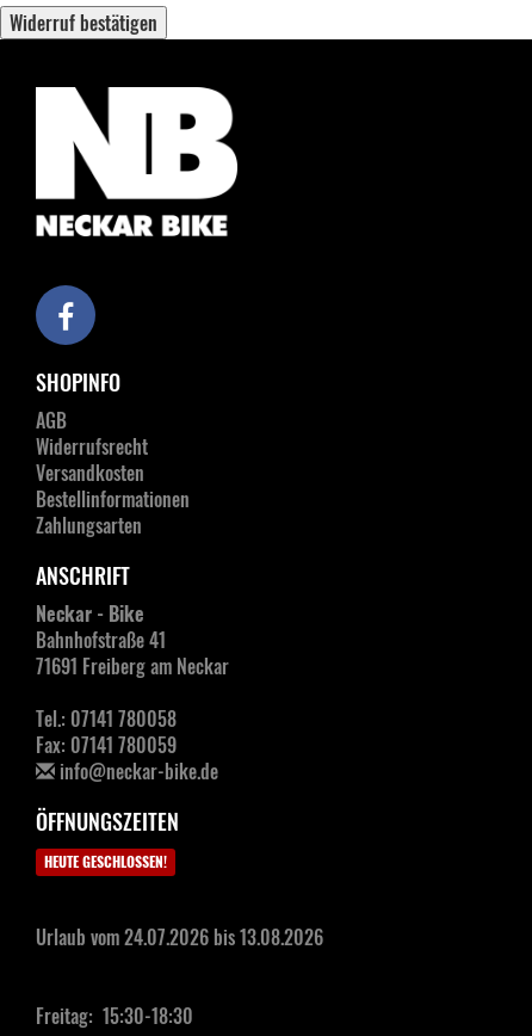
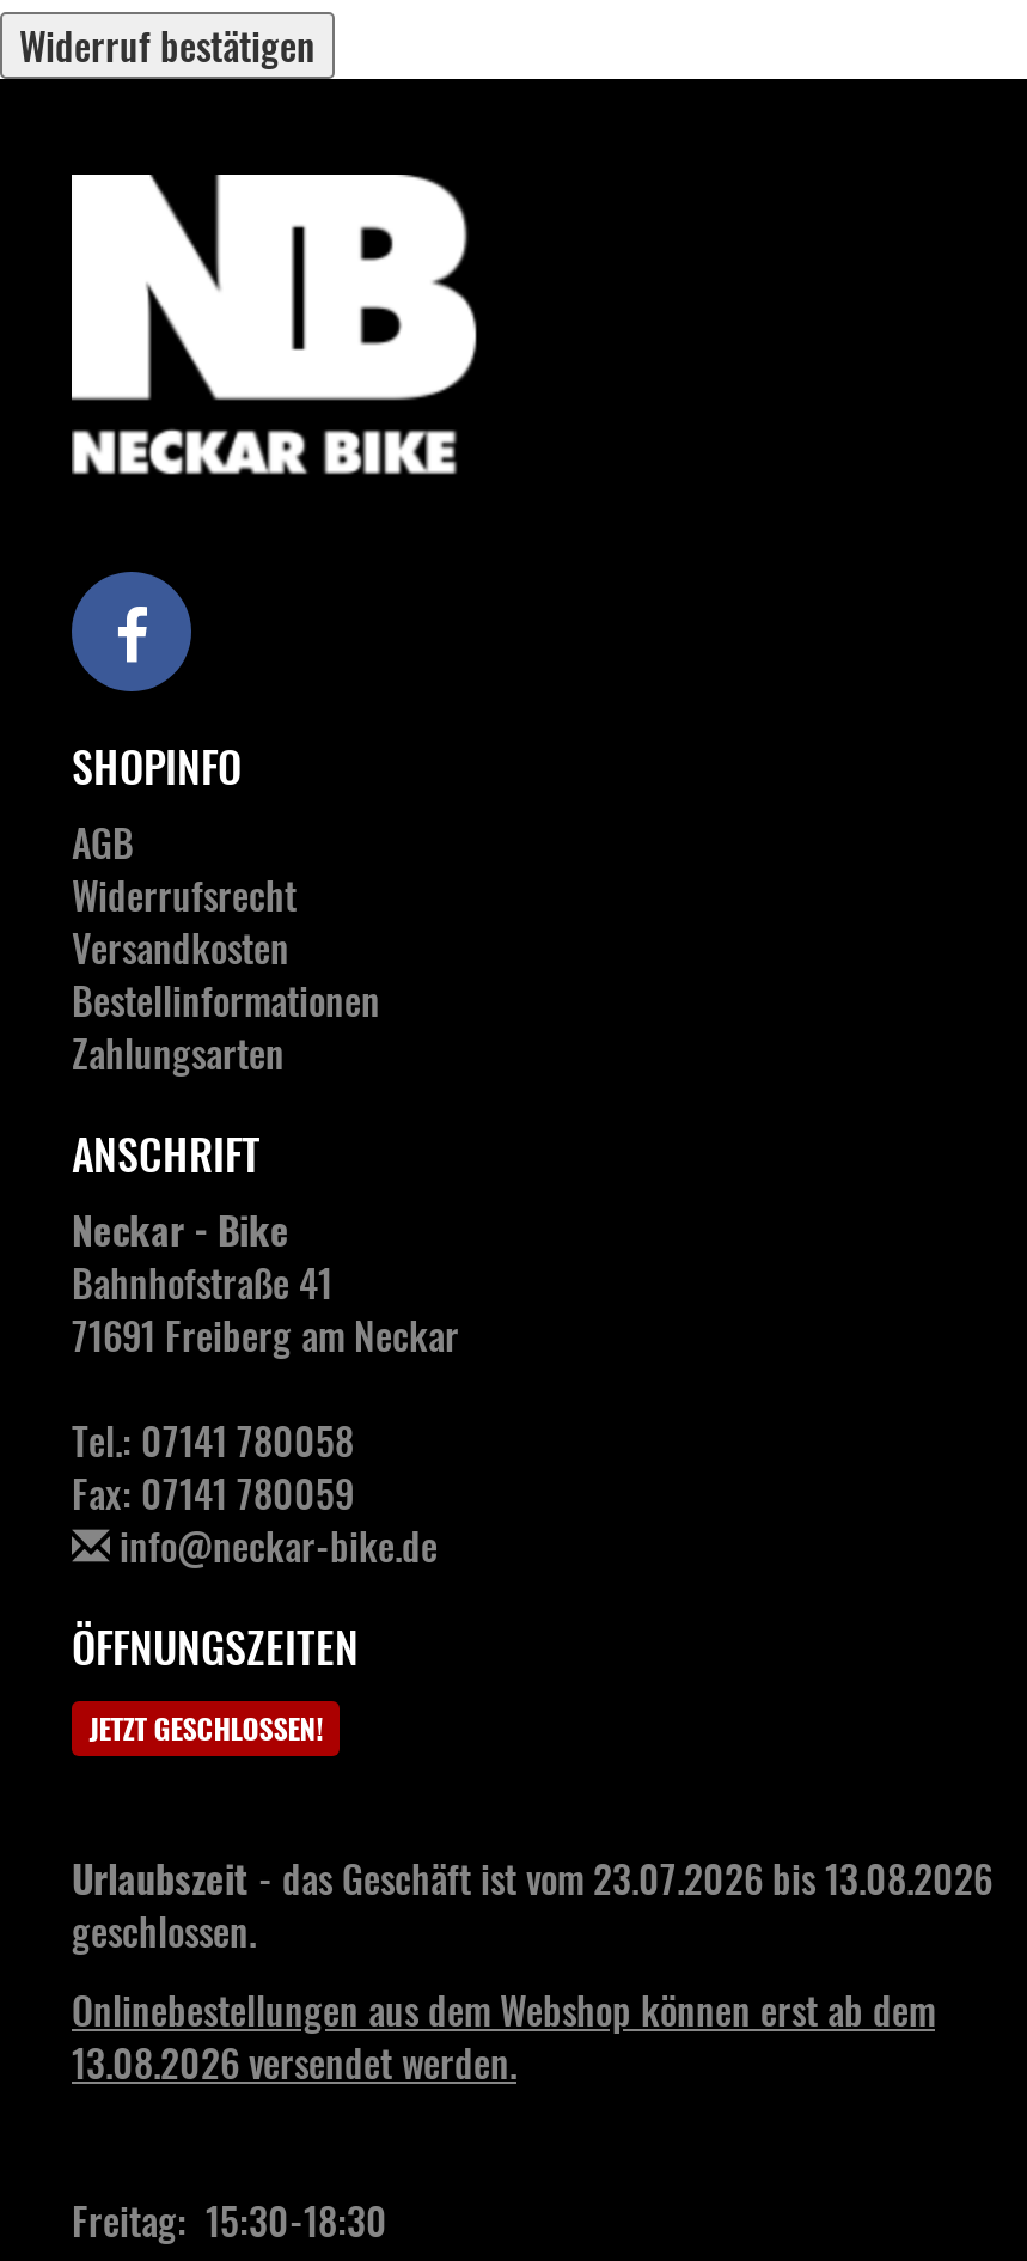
- HEUTE GESCHLOSSEN!
+ JETZT GESCHLOSSEN!

- Urlaub vom 24.07.2026 bis 13.08.2026
+ Urlaubszeit - das Geschäft ist vom 23.07.2026 bis 13.08.2026
+ geschlossen.
+ Onlinebestellungen aus dem Webshop können erst ab dem
+ 13.08.2026 versendet werden.
